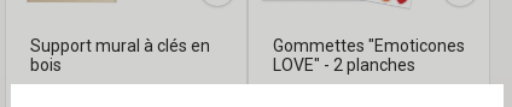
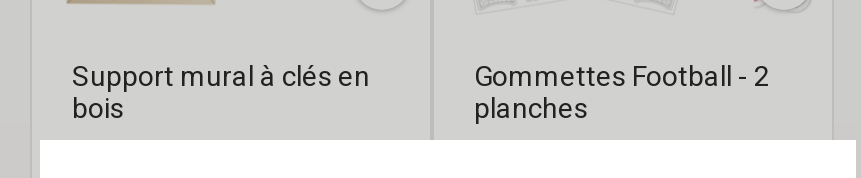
- Gommettes "Emoticones
- LOVE" - 2 planches
+ Gommettes Football - 2
+ planches
